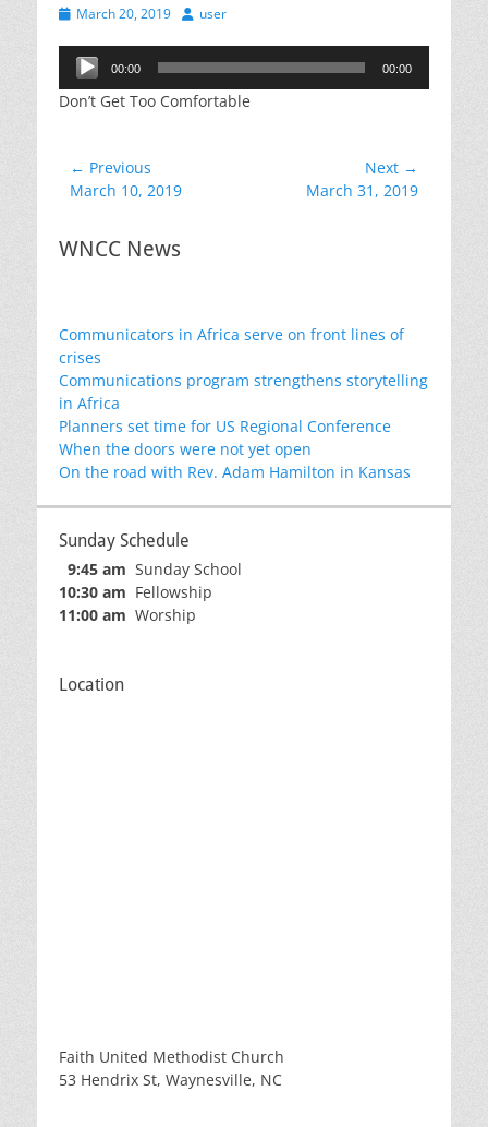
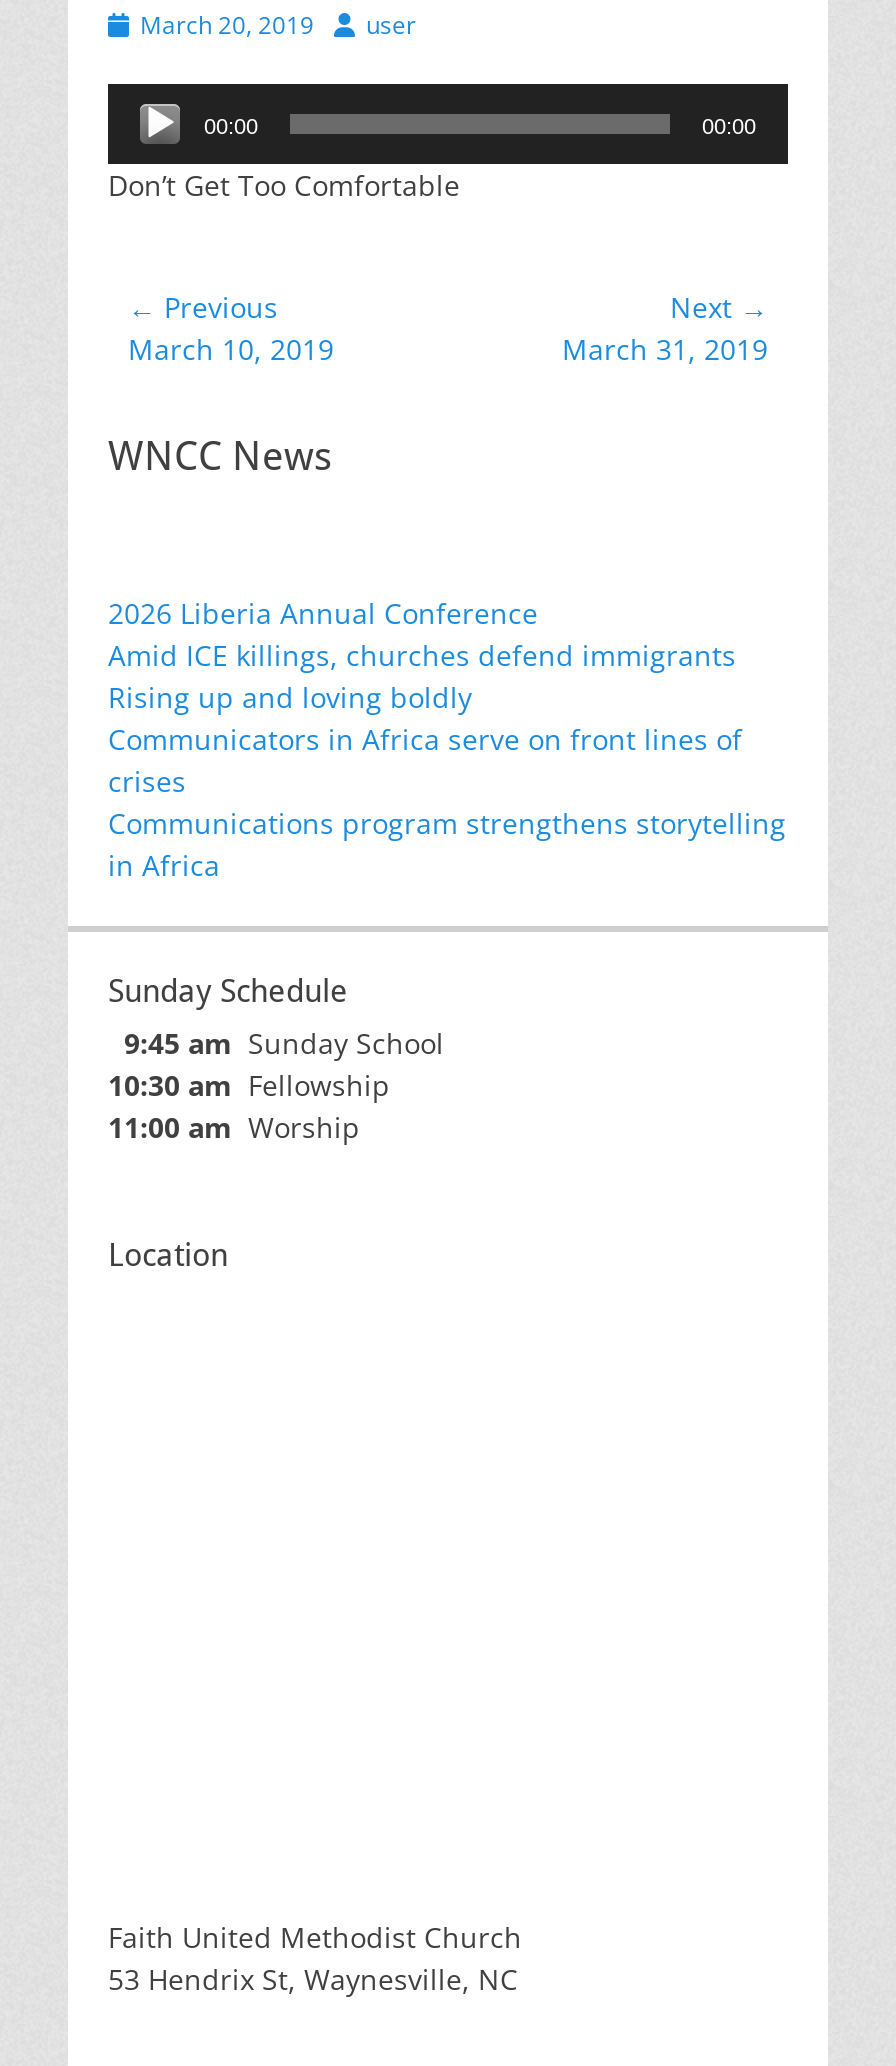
+ 2026 Liberia Annual Conference
+ Amid ICE killings, churches defend immigrants
+ Rising up and loving boldly

moved down: Communicators in Africa serve on front lines of | crises | Communications program strengthens storytelling | in Africa

- Planners set time for US Regional Conference
- When the doors were not yet open
- On the road with Rev. Adam Hamilton in Kansas
